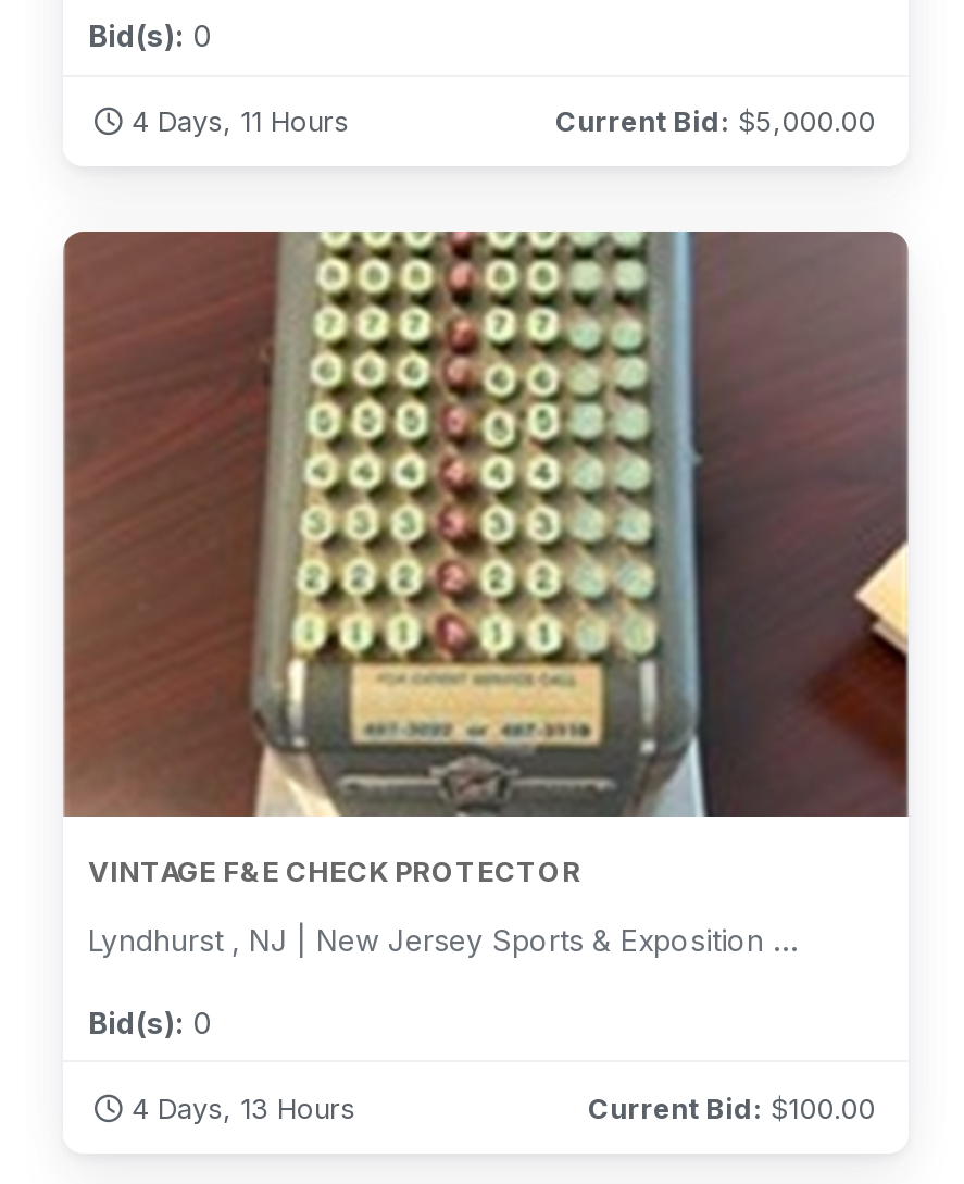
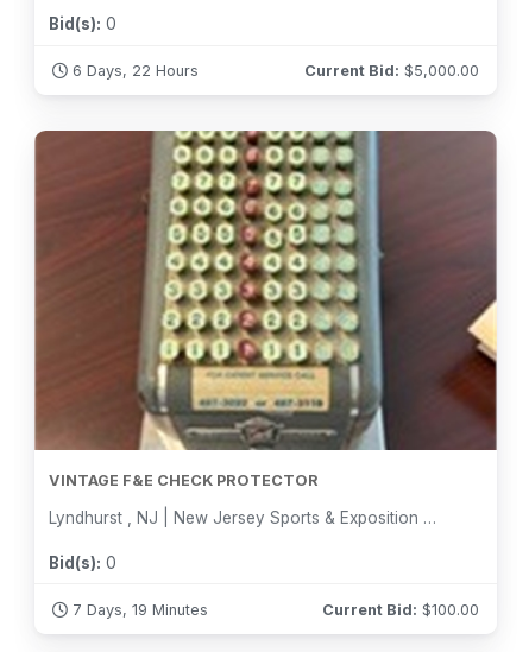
- 4 Days, 11 Hours
+ 6 Days, 22 Hours

- 4 Days, 13 Hours
+ 7 Days, 19 Minutes
